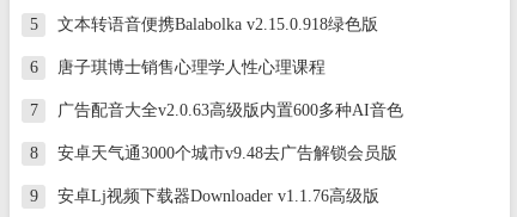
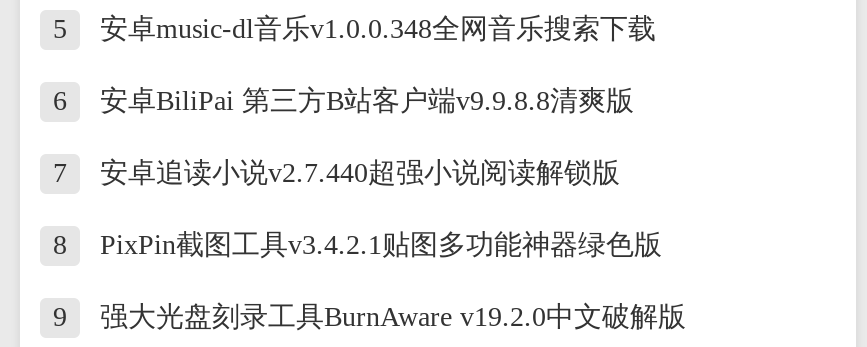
- 文本转语音便携Balabolka v2.15.0.918绿色版
+ 安卓music-dl音乐v1.0.0.348全网音乐搜索下载

- 唐子琪博士销售心理学人性心理课程
+ 安卓BiliPai 第三方B站客户端v9.9.8.8清爽版

- 广告配音大全v2.0.63高级版内置600多种AI音色
+ 安卓追读小说v2.7.440超强小说阅读解锁版

- 安卓天气通3000个城市v9.48去广告解锁会员版
+ PixPin截图工具v3.4.2.1贴图多功能神器绿色版

- 安卓Lj视频下载器Downloader v1.1.76高级版
+ 强大光盘刻录工具BurnAware v19.2.0中文破解版
